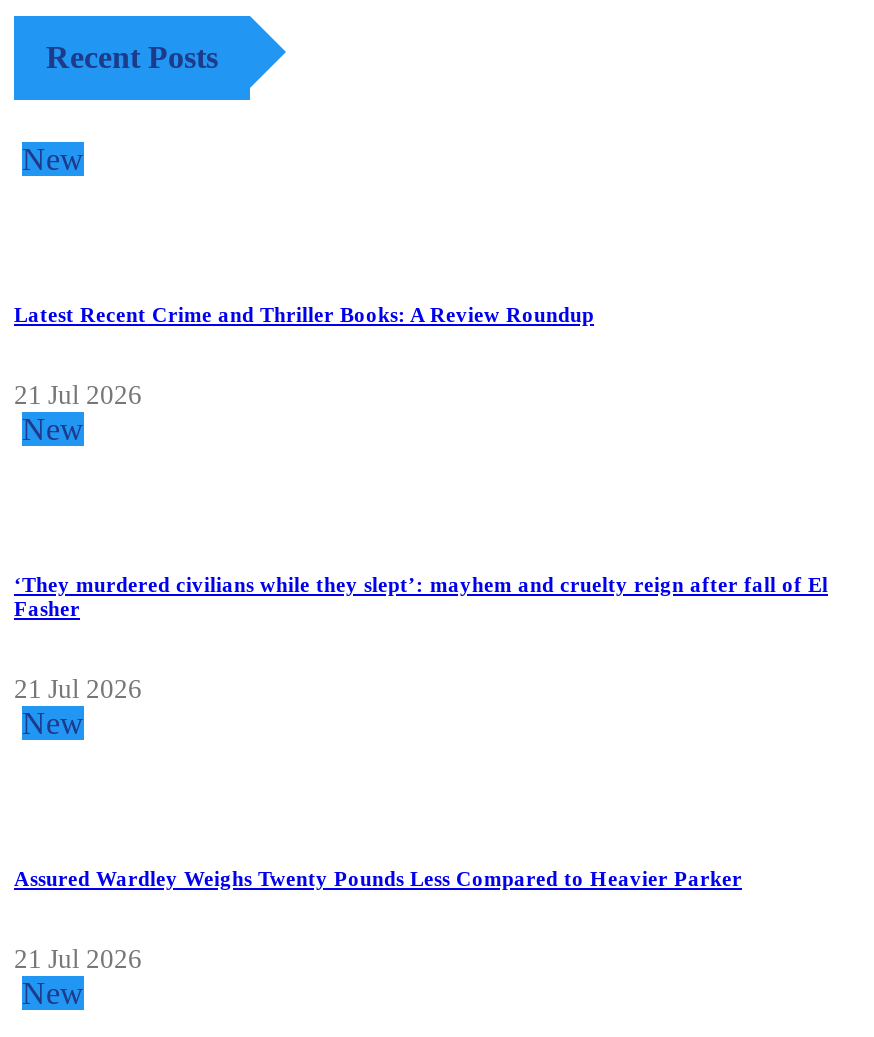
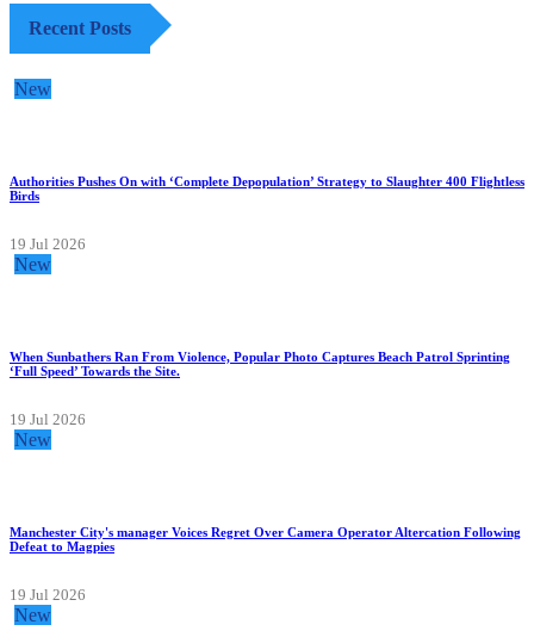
- Latest Recent Crime and Thriller Books: A Review Roundup
+ Authorities Pushes On with ‘Complete Depopulation’ Strategy to Slaughter 400 Flightless
+ Birds

- 21 Jul 2026
+ 19 Jul 2026

- ‘They murdered civilians while they slept’: mayhem and cruelty reign after fall of El
- Fasher
+ When Sunbathers Ran From Violence, Popular Photo Captures Beach Patrol Sprinting
+ ‘Full Speed’ Towards the Site.

- 21 Jul 2026
+ 19 Jul 2026

- Assured Wardley Weighs Twenty Pounds Less Compared to Heavier Parker
+ Manchester City's manager Voices Regret Over Camera Operator Altercation Following
+ Defeat to Magpies

- 21 Jul 2026
+ 19 Jul 2026
